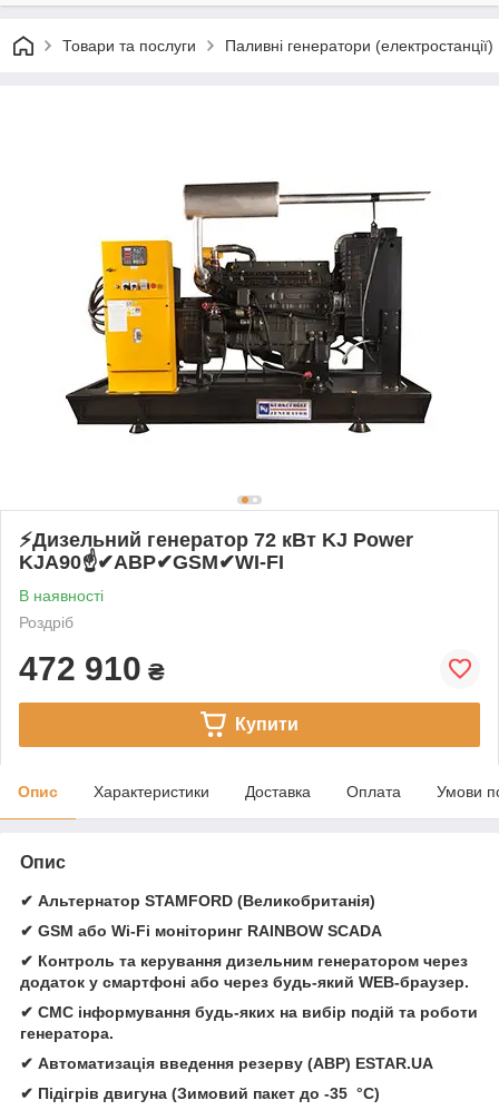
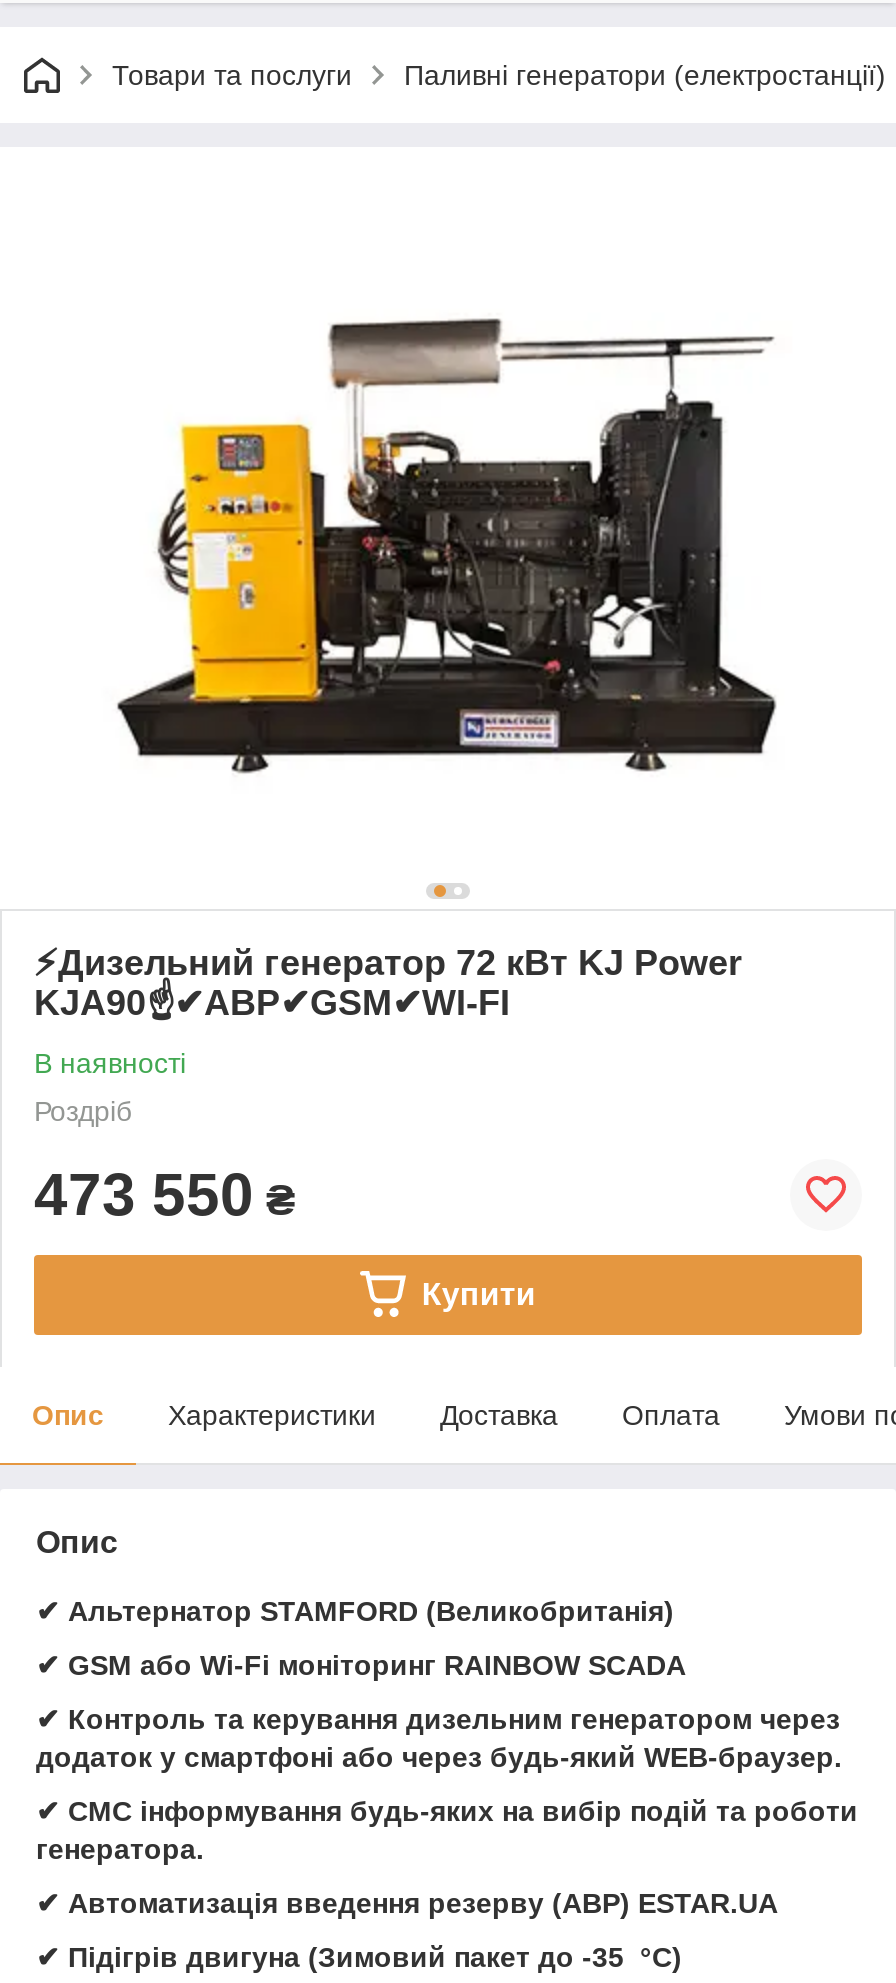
- 472 910 ₴
+ 473 550 ₴
